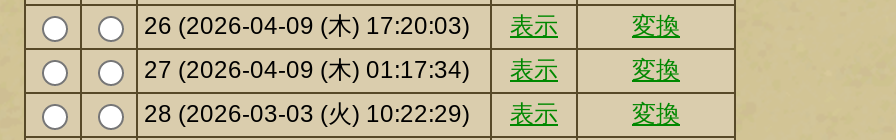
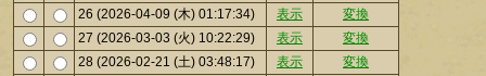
- 26 (2026-04-09 (木) 17:20:03) 表示
+ 26 (2026-04-09 (木) 01:17:34) 表示

- 27 (2026-04-09 (木) 01:17:34) 表示
+ 27 (2026-03-03 (火) 10:22:29) 表示

- 28 (2026-03-03 (火) 10:22:29) 表示
+ 28 (2026-02-21 (土) 03:48:17) 表示
